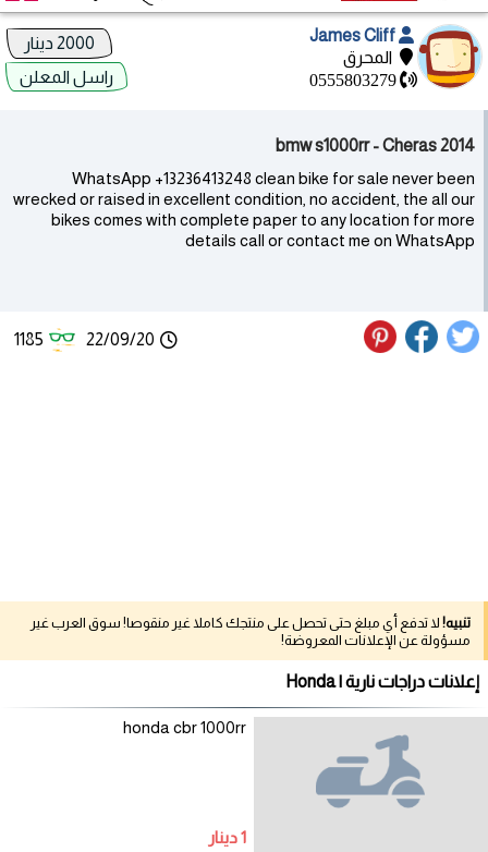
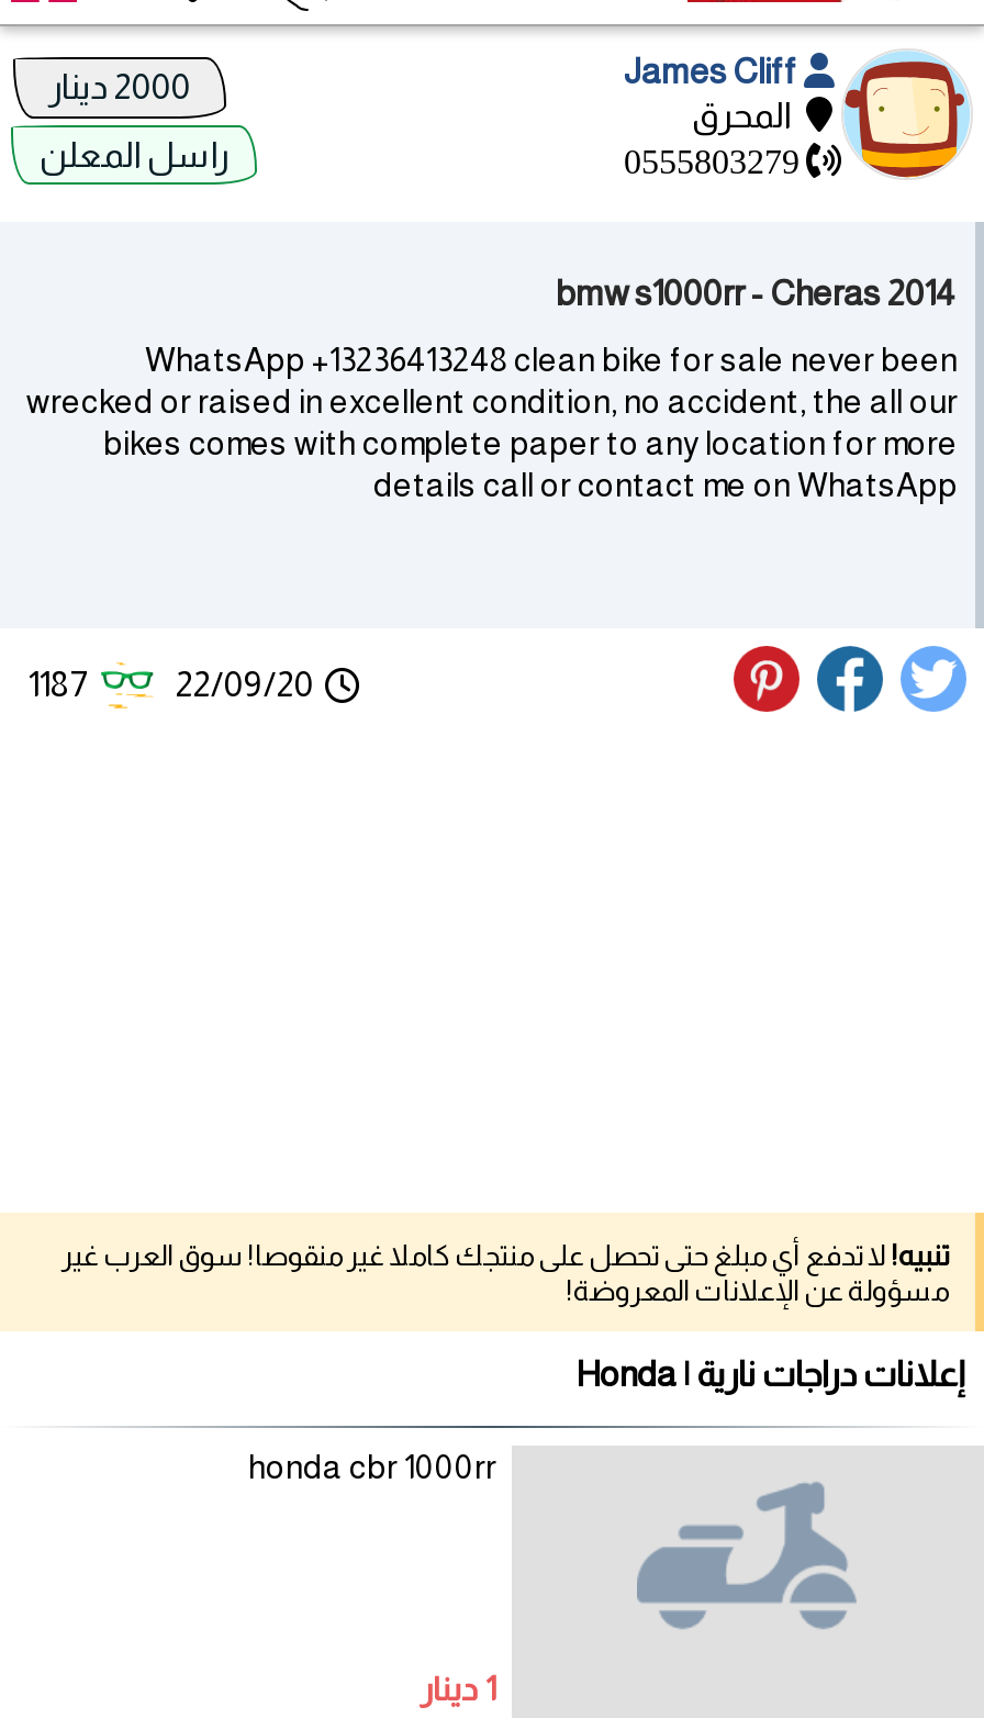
- 1185
+ 1187
